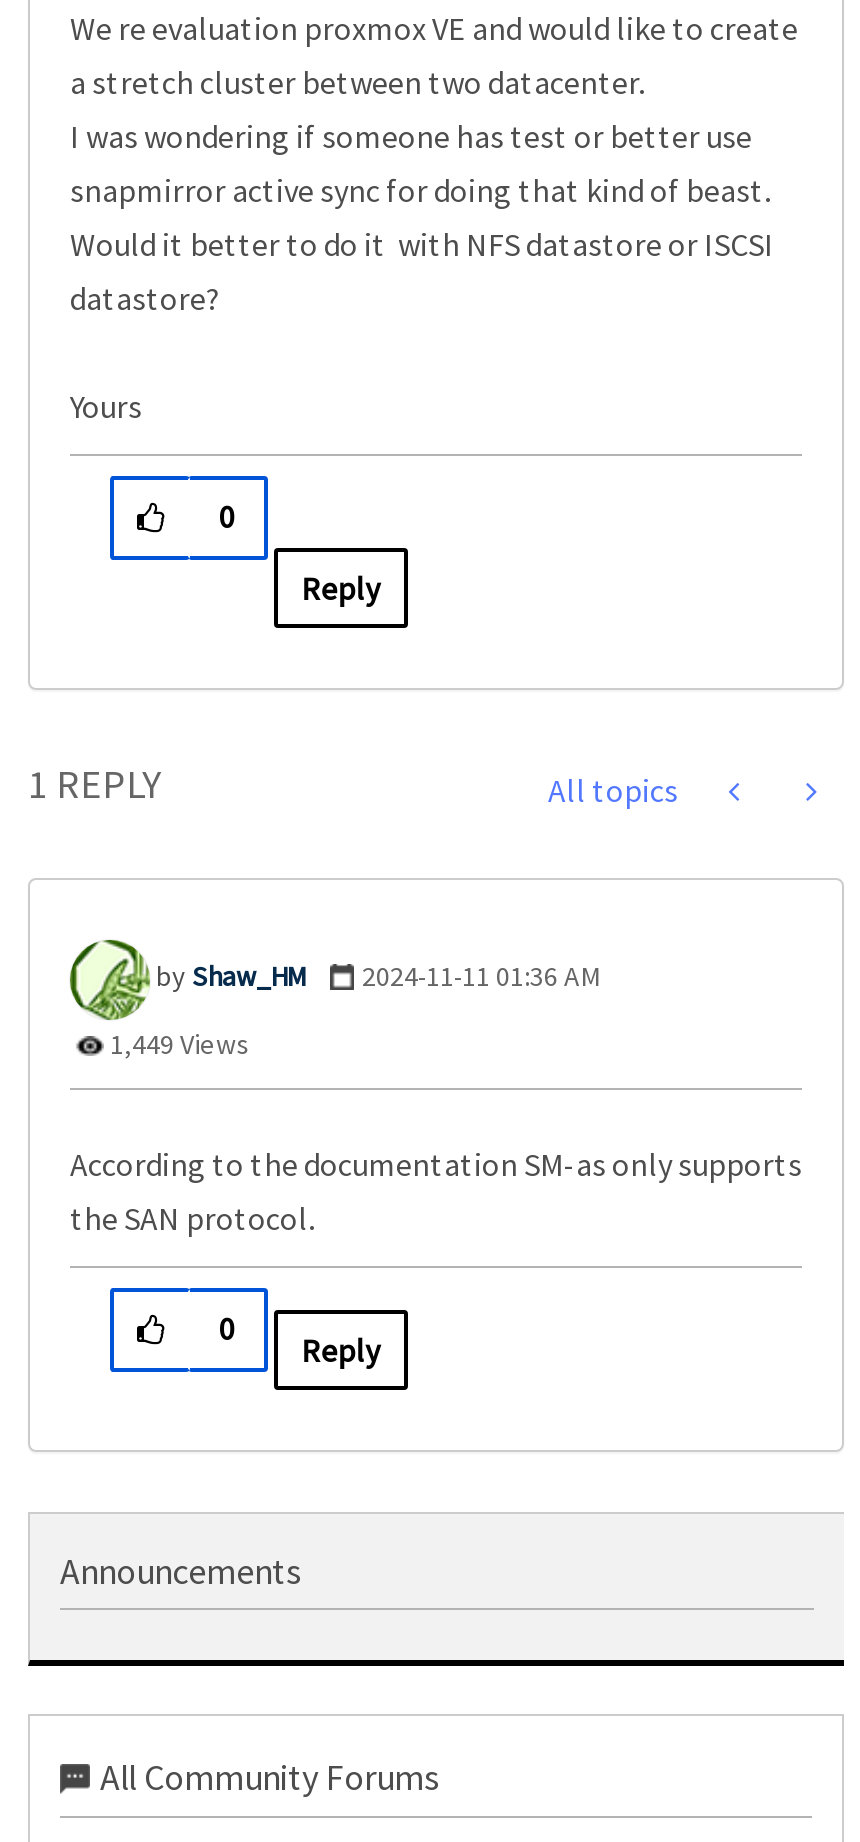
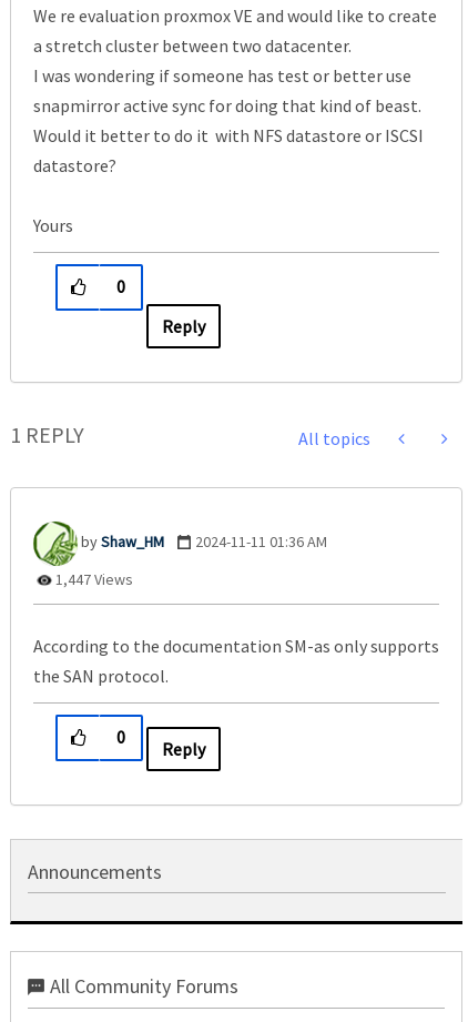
- 1,449 Views
+ 1,447 Views
